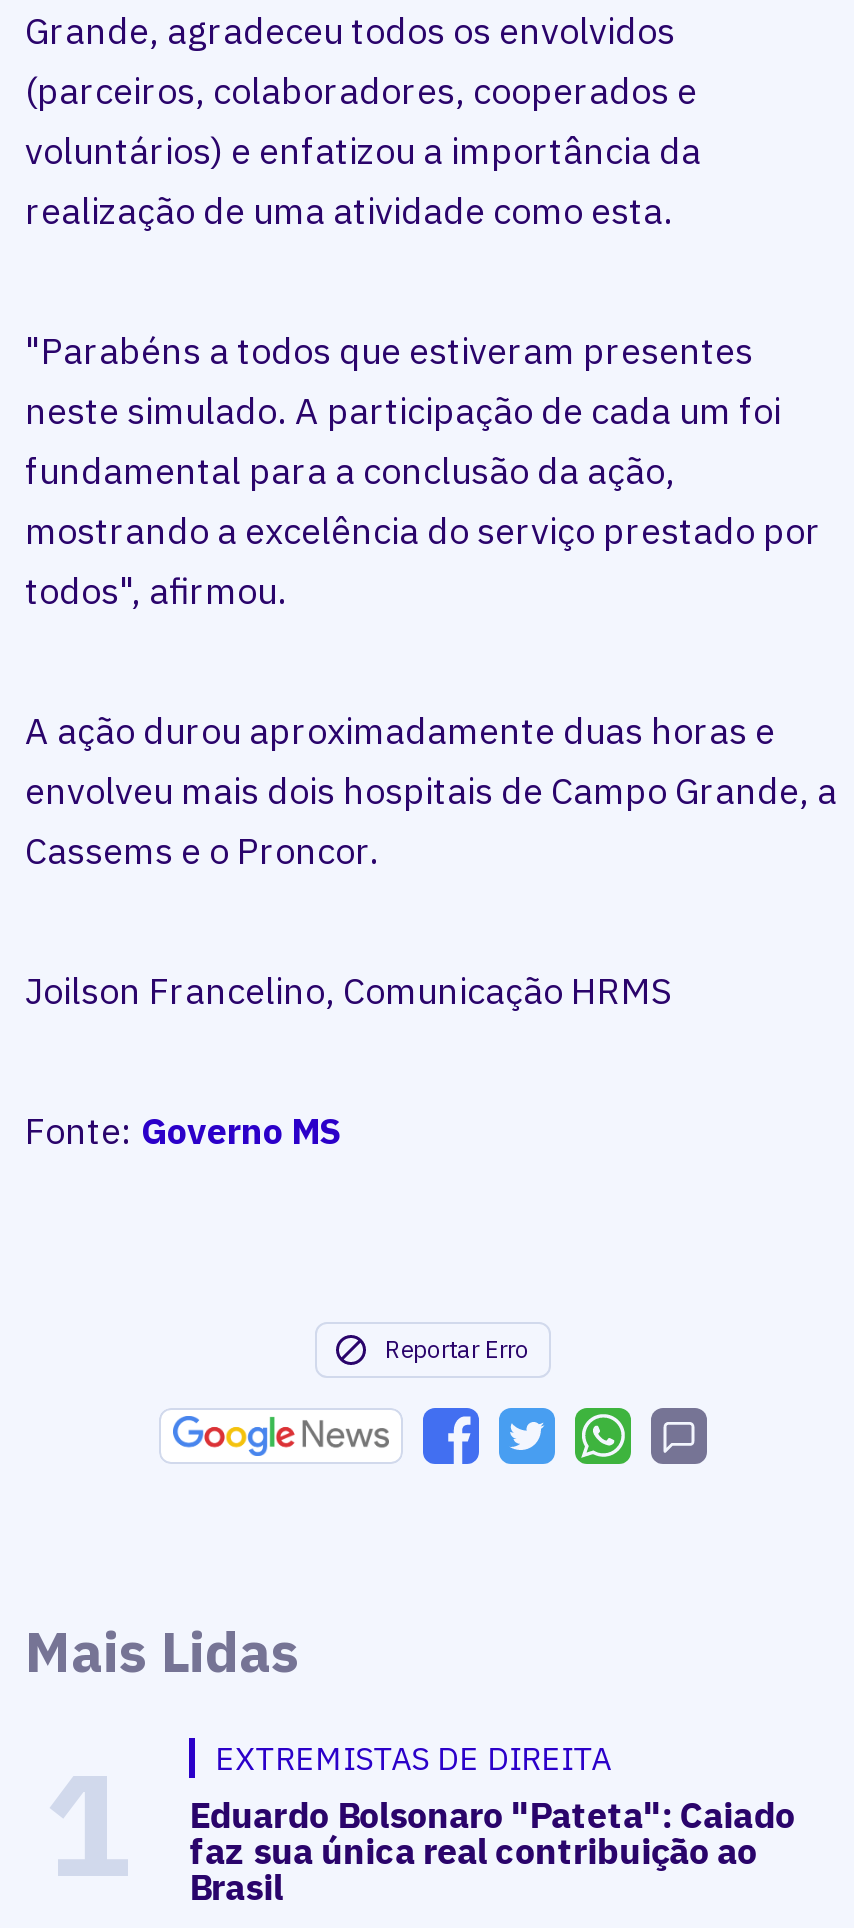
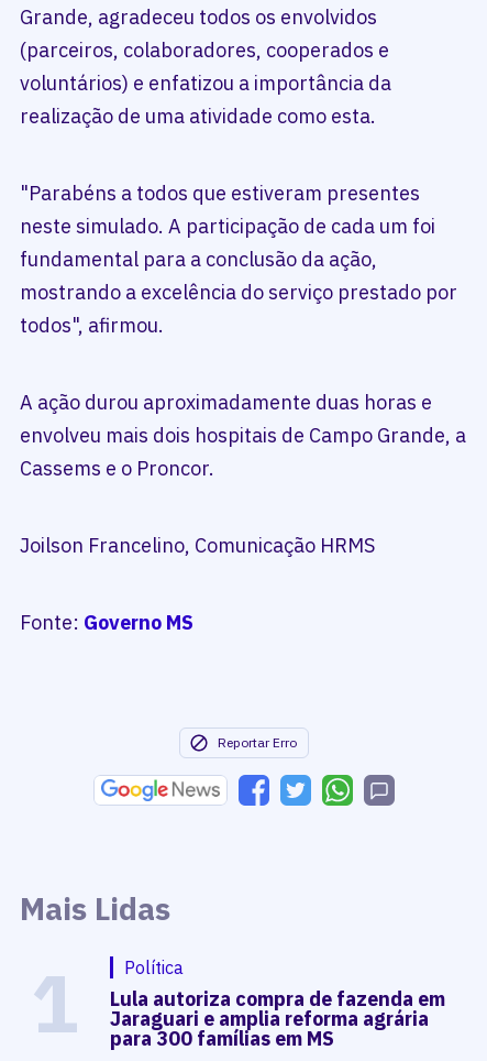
- EXTREMISTAS DE DIREITA
- Eduardo Bolsonaro "Pateta": Caiado
- faz sua única real contribuição ao
- Brasil
+ Política
+ Lula autoriza compra de fazenda em
+ Jaraguari e amplia reforma agrária
+ para 300 famílias em MS
